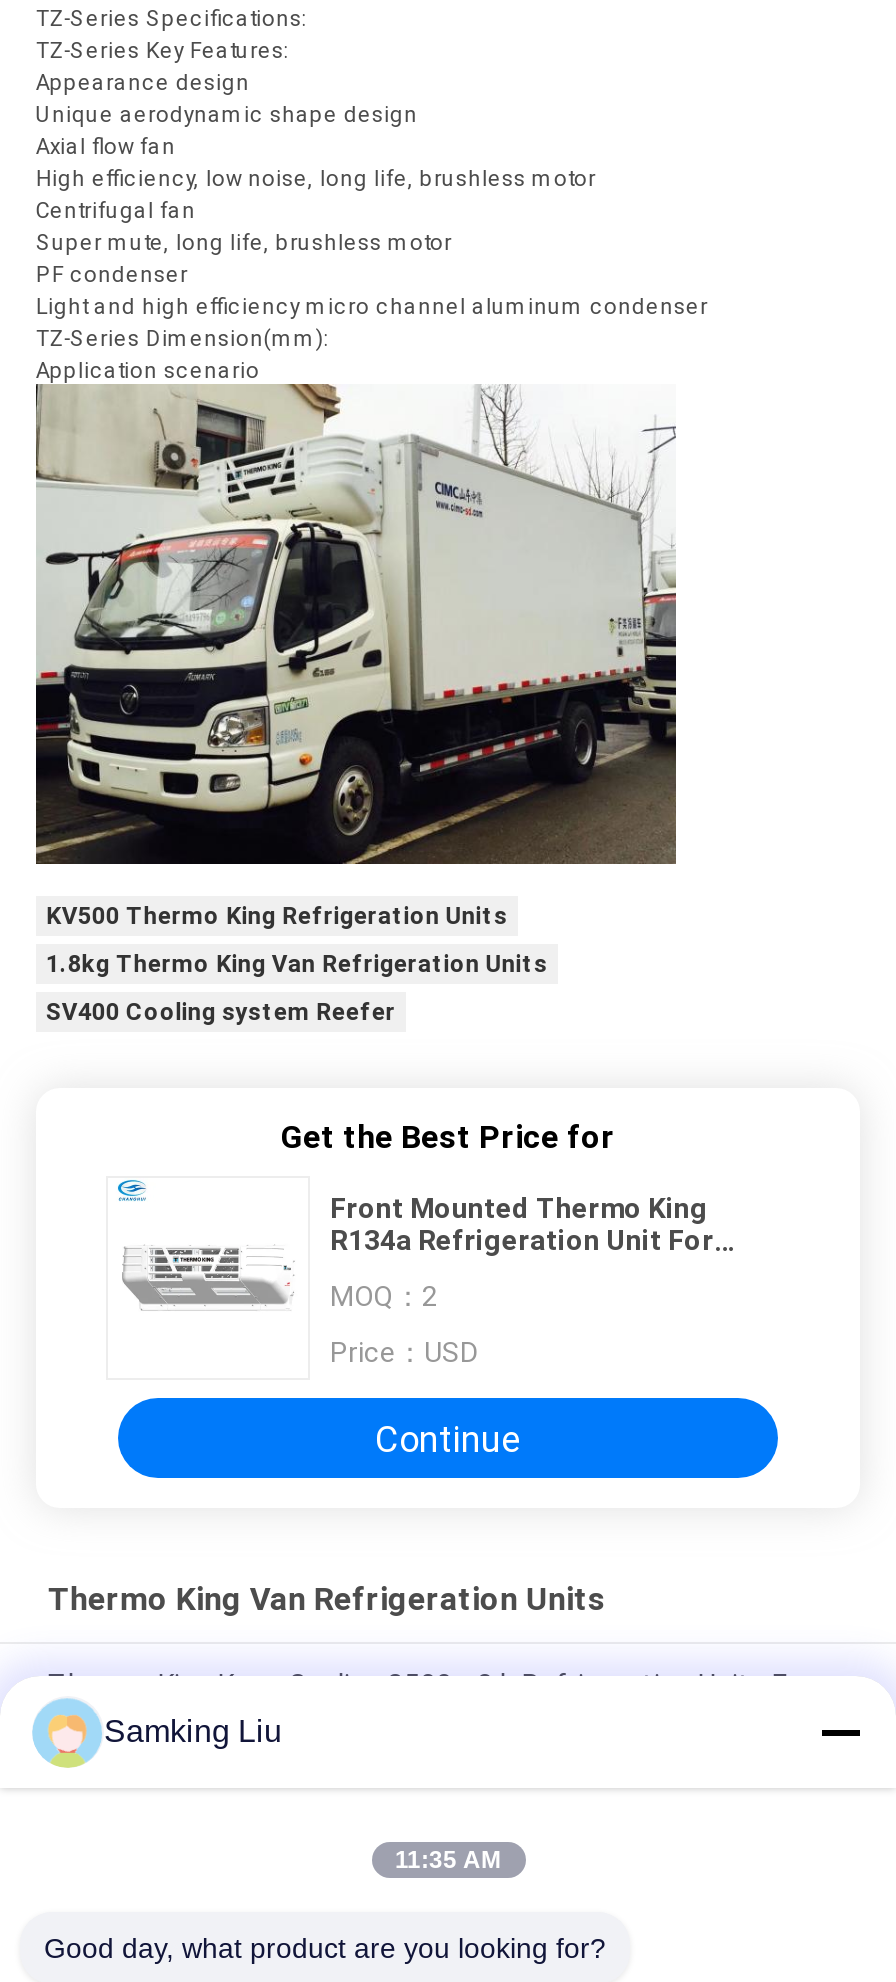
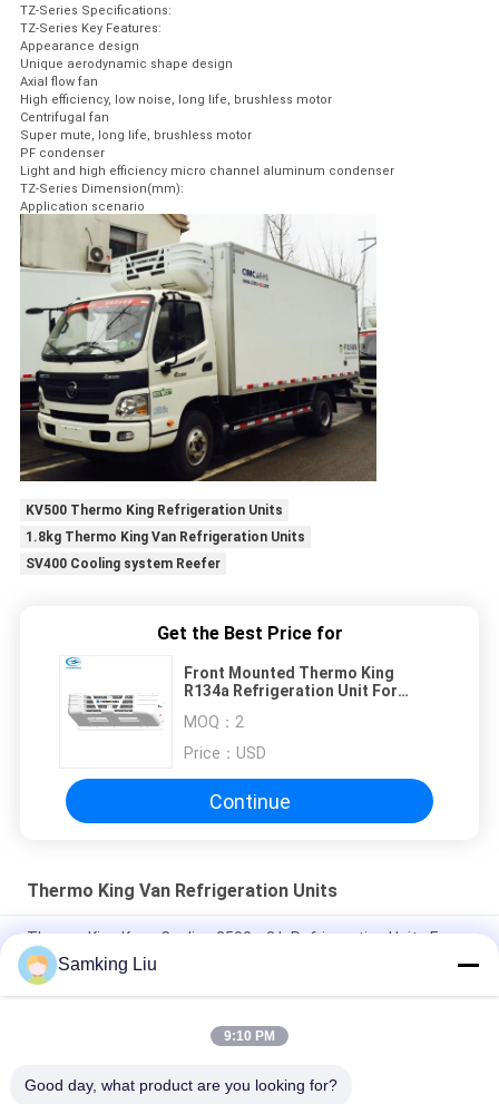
- 11:35 AM
+ 9:10 PM
